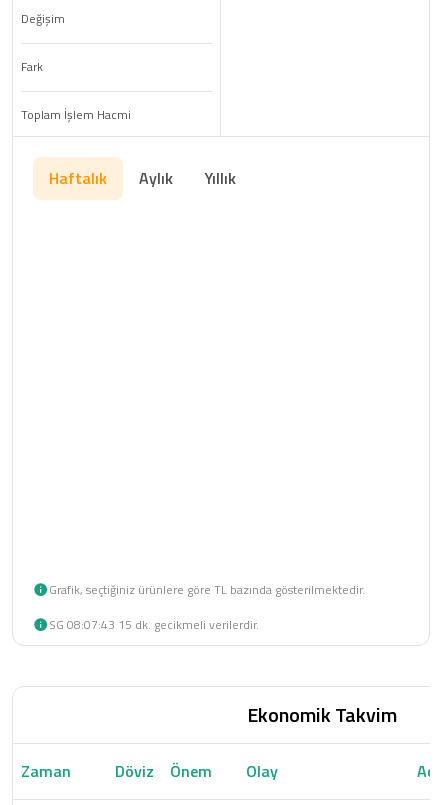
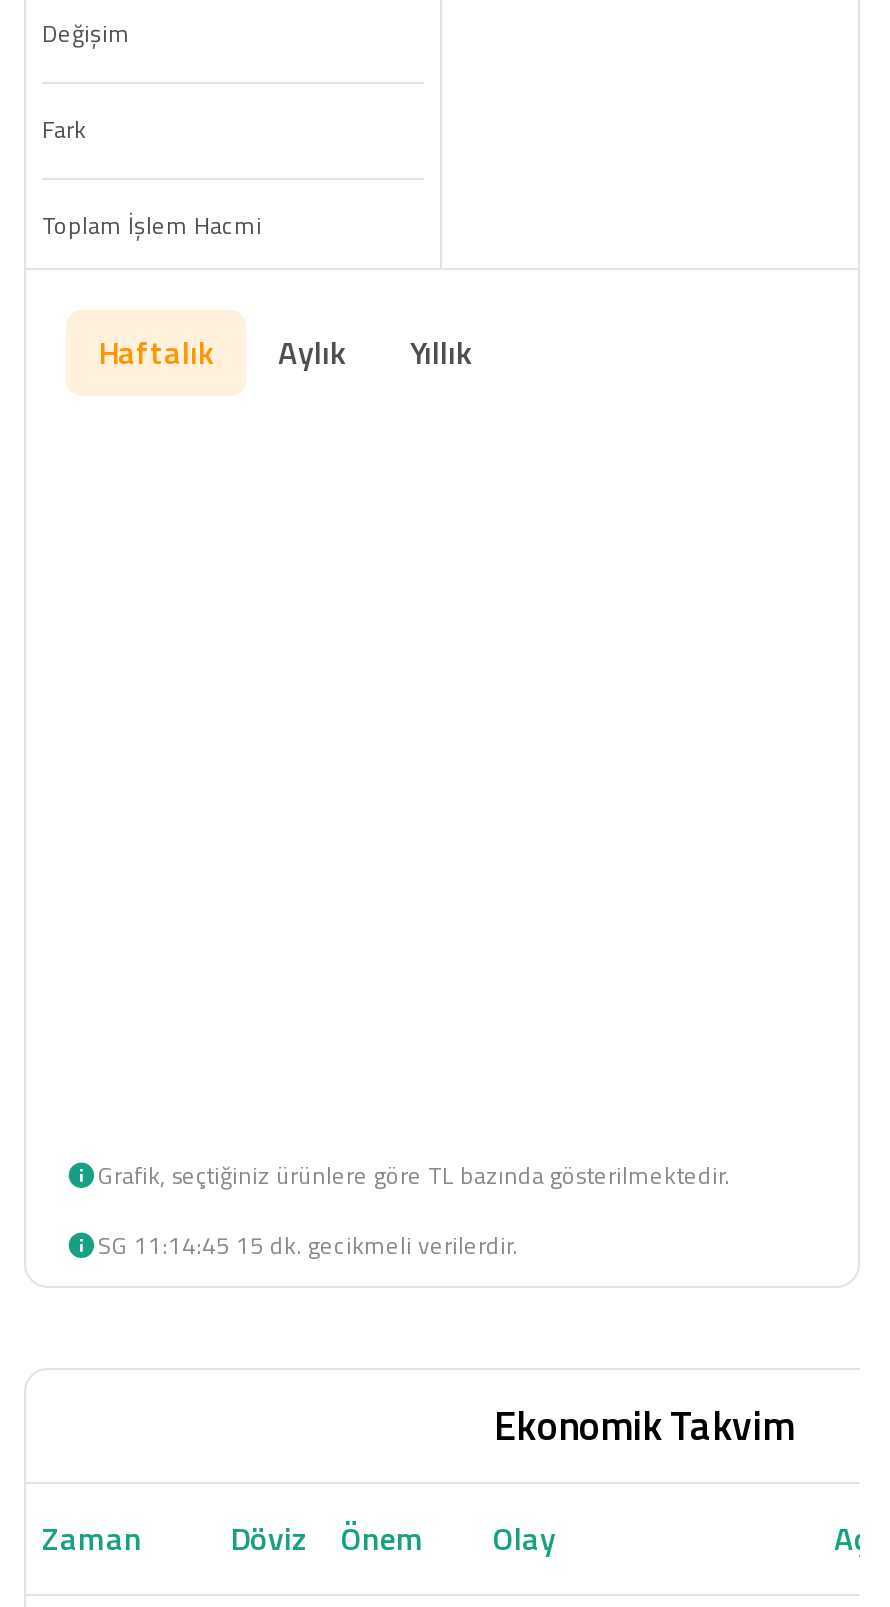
- SG 08:07:43 15 dk. gecikmeli verilerdir.
+ SG 11:14:45 15 dk. gecikmeli verilerdir.
